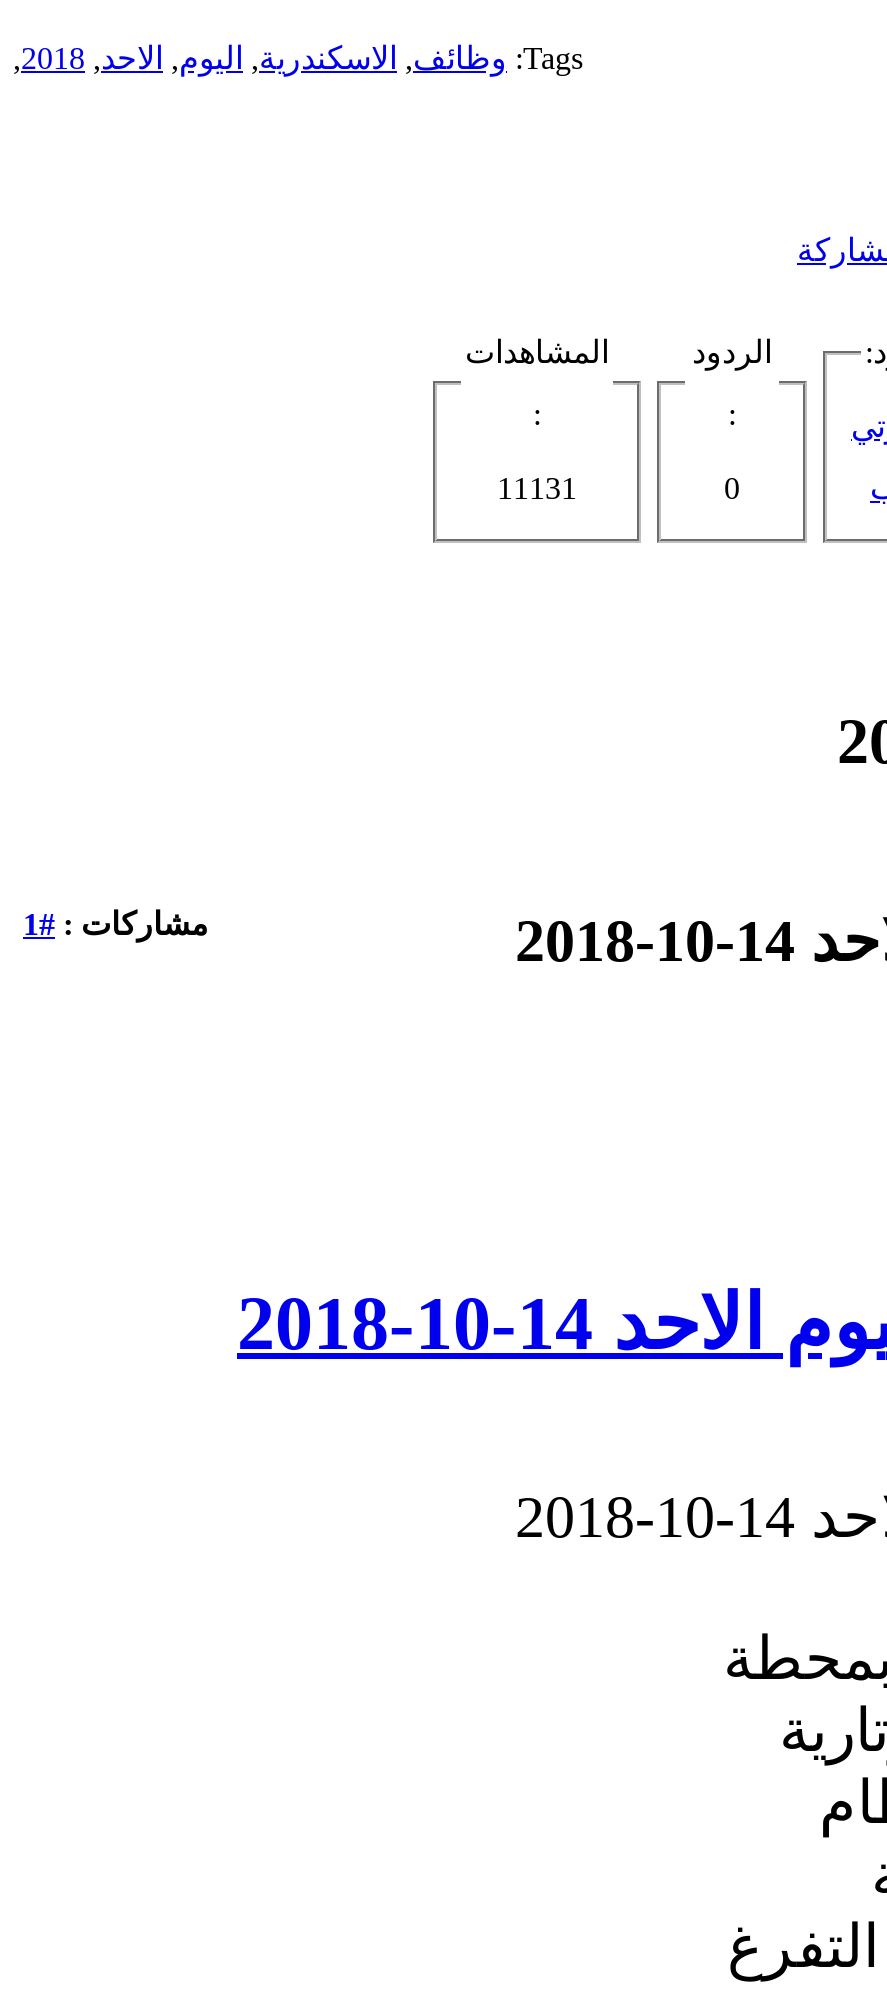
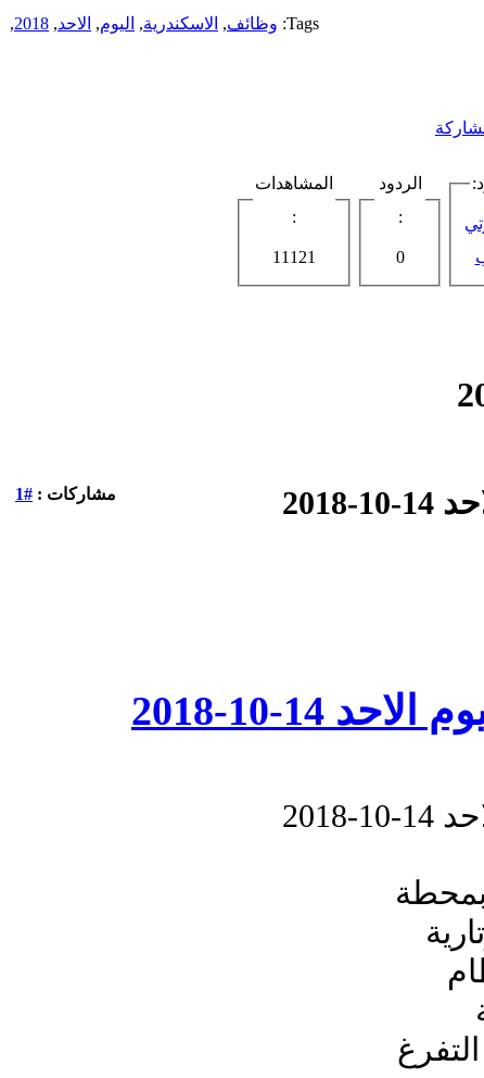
- 11131
+ 11121
